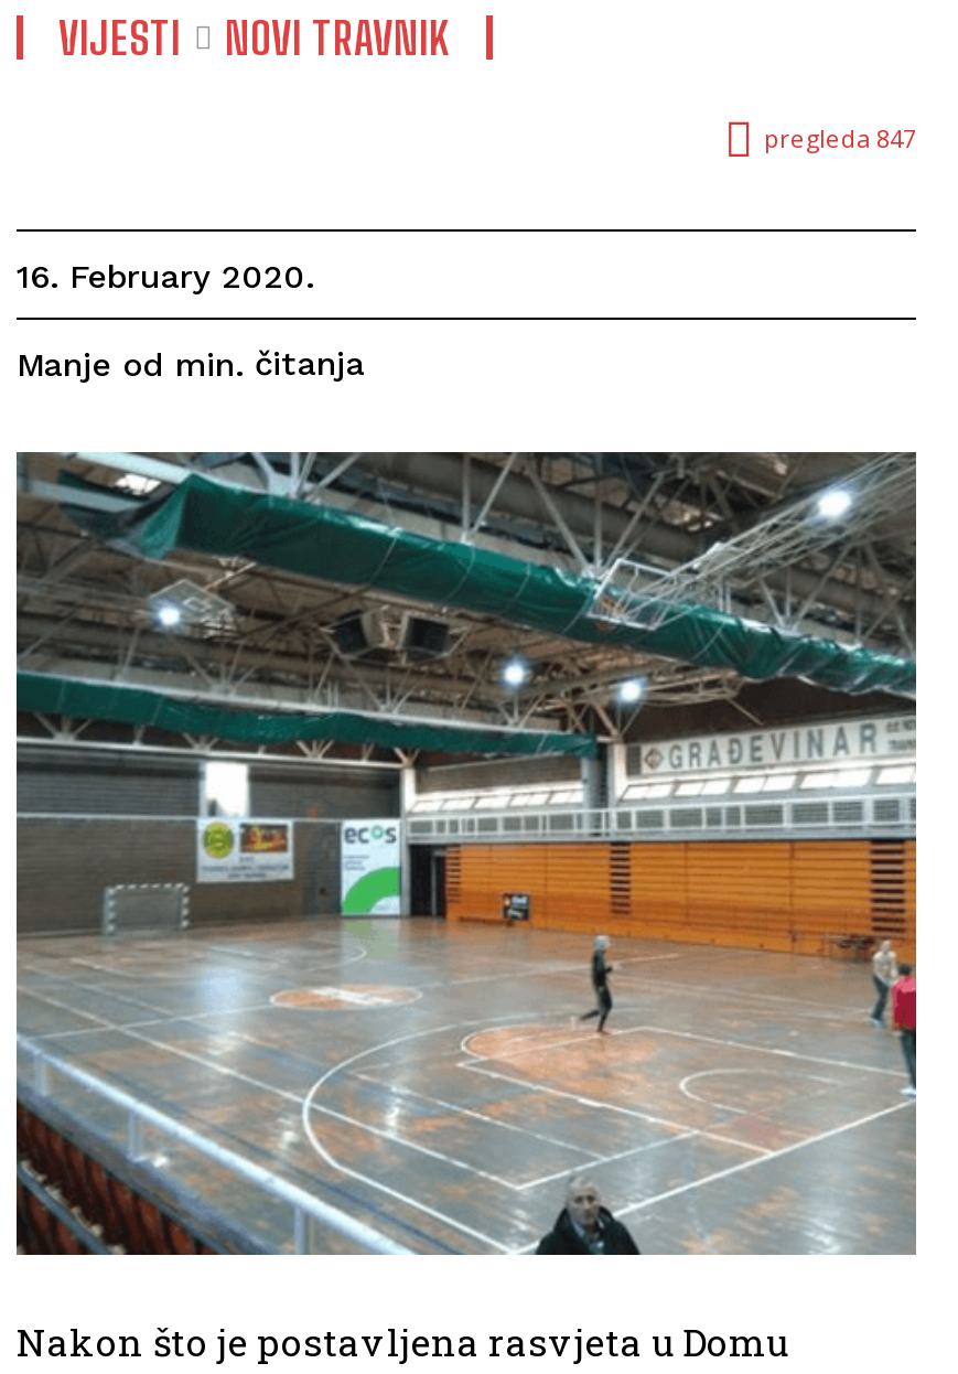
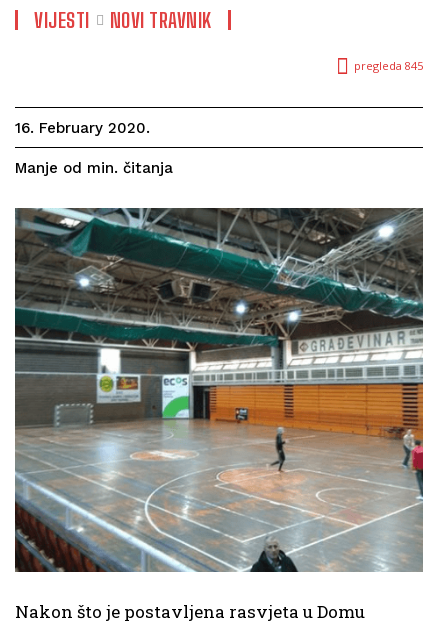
- pregleda 847
+ pregleda 845
